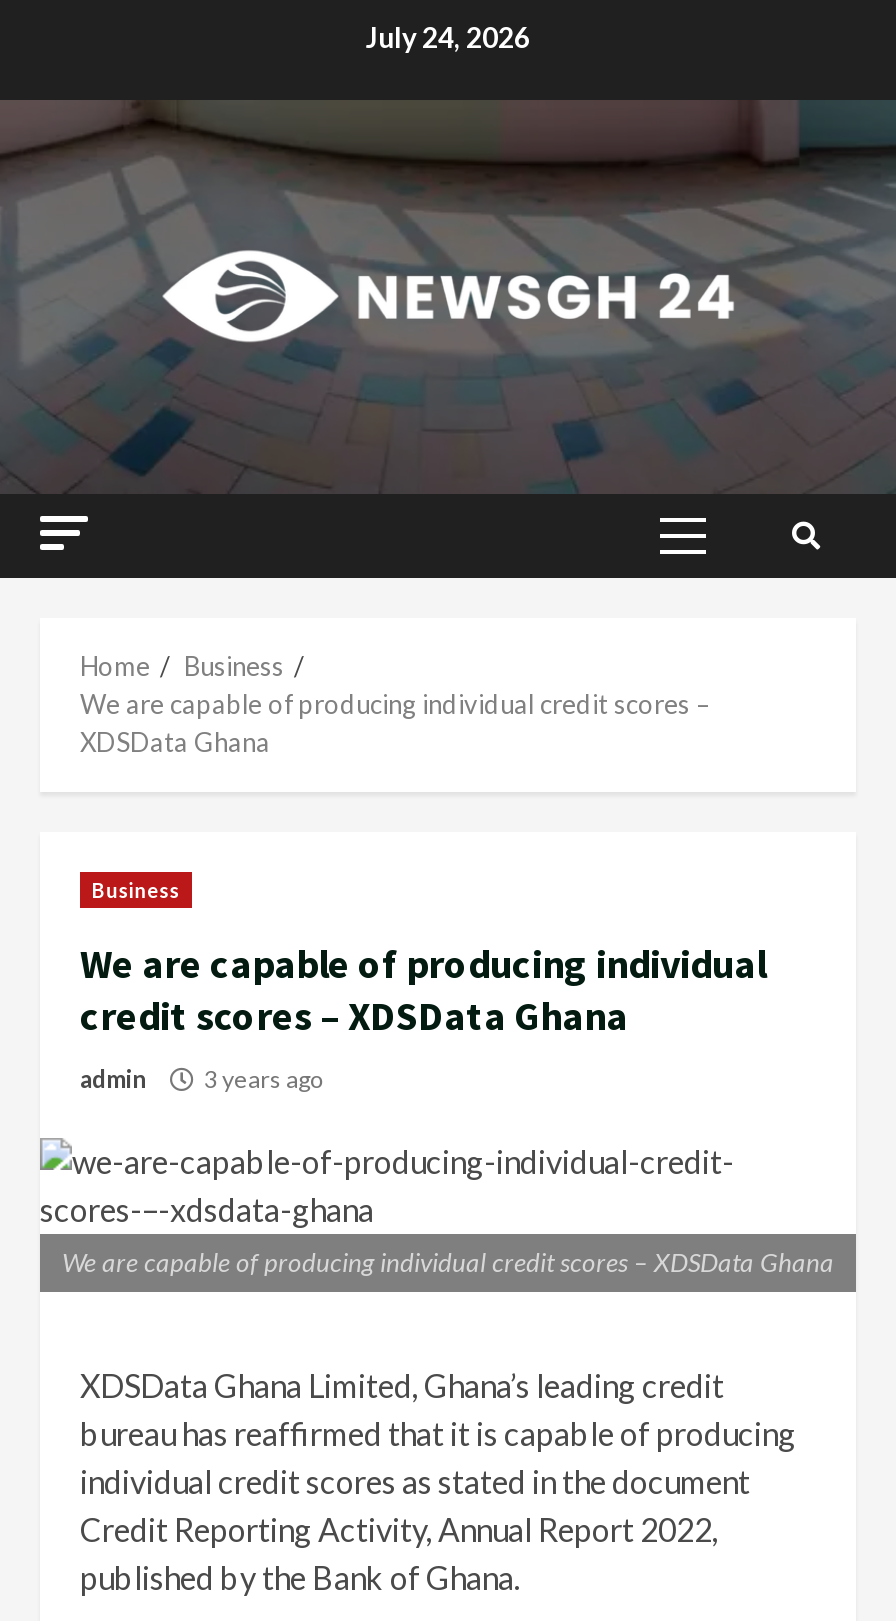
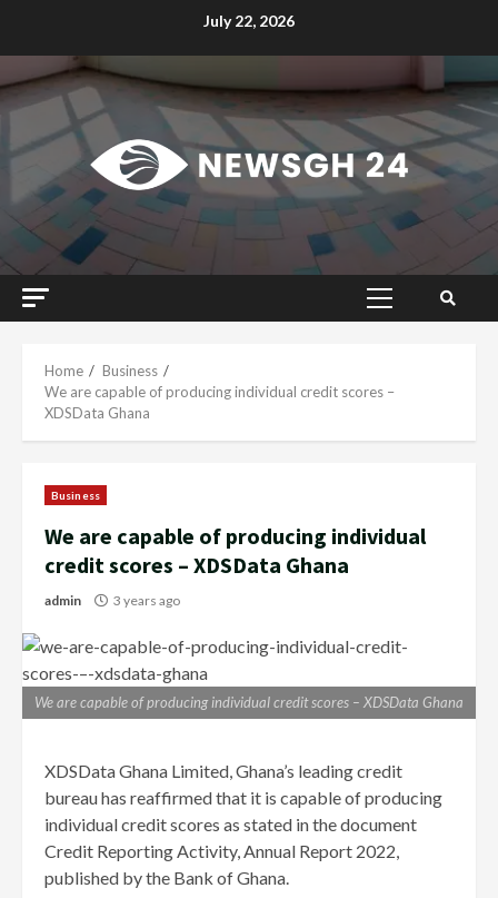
- July 24, 2026
+ July 22, 2026
